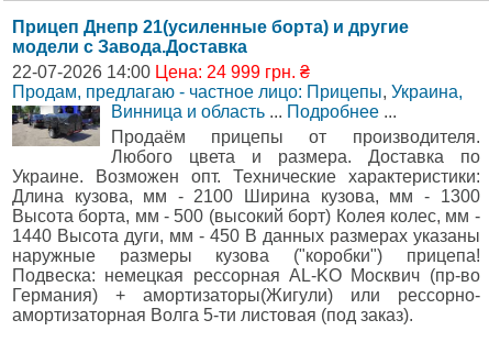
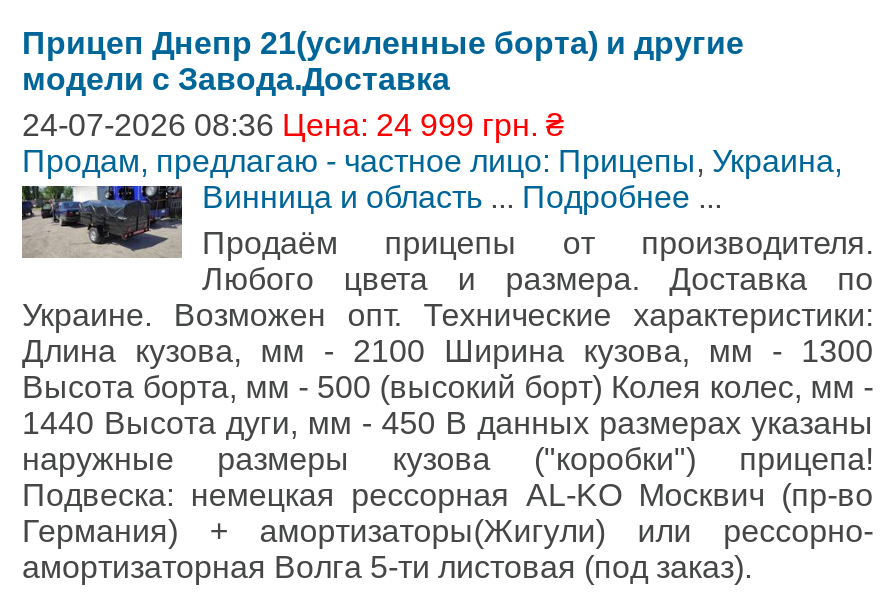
- 22-07-2026 14:00 Цена: 24 999 грн. ₴
+ 24-07-2026 08:36 Цена: 24 999 грн. ₴
